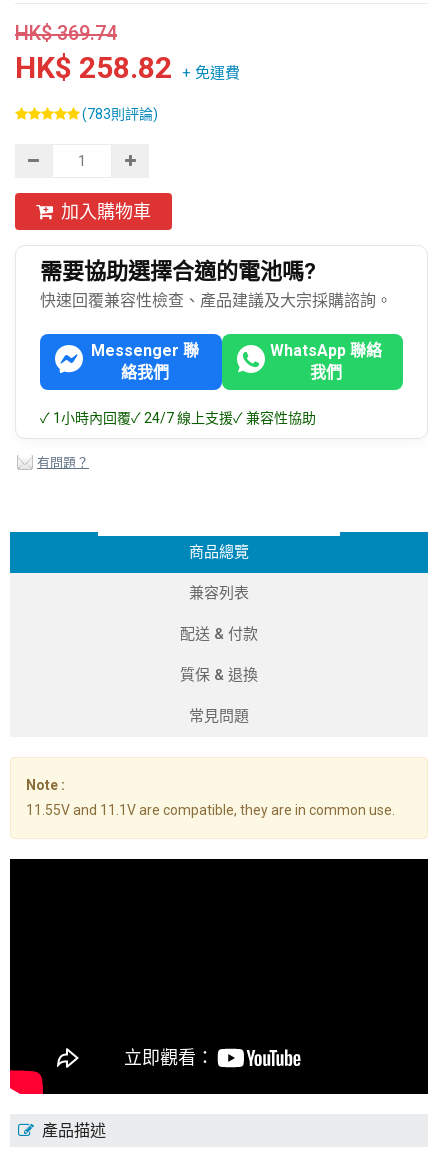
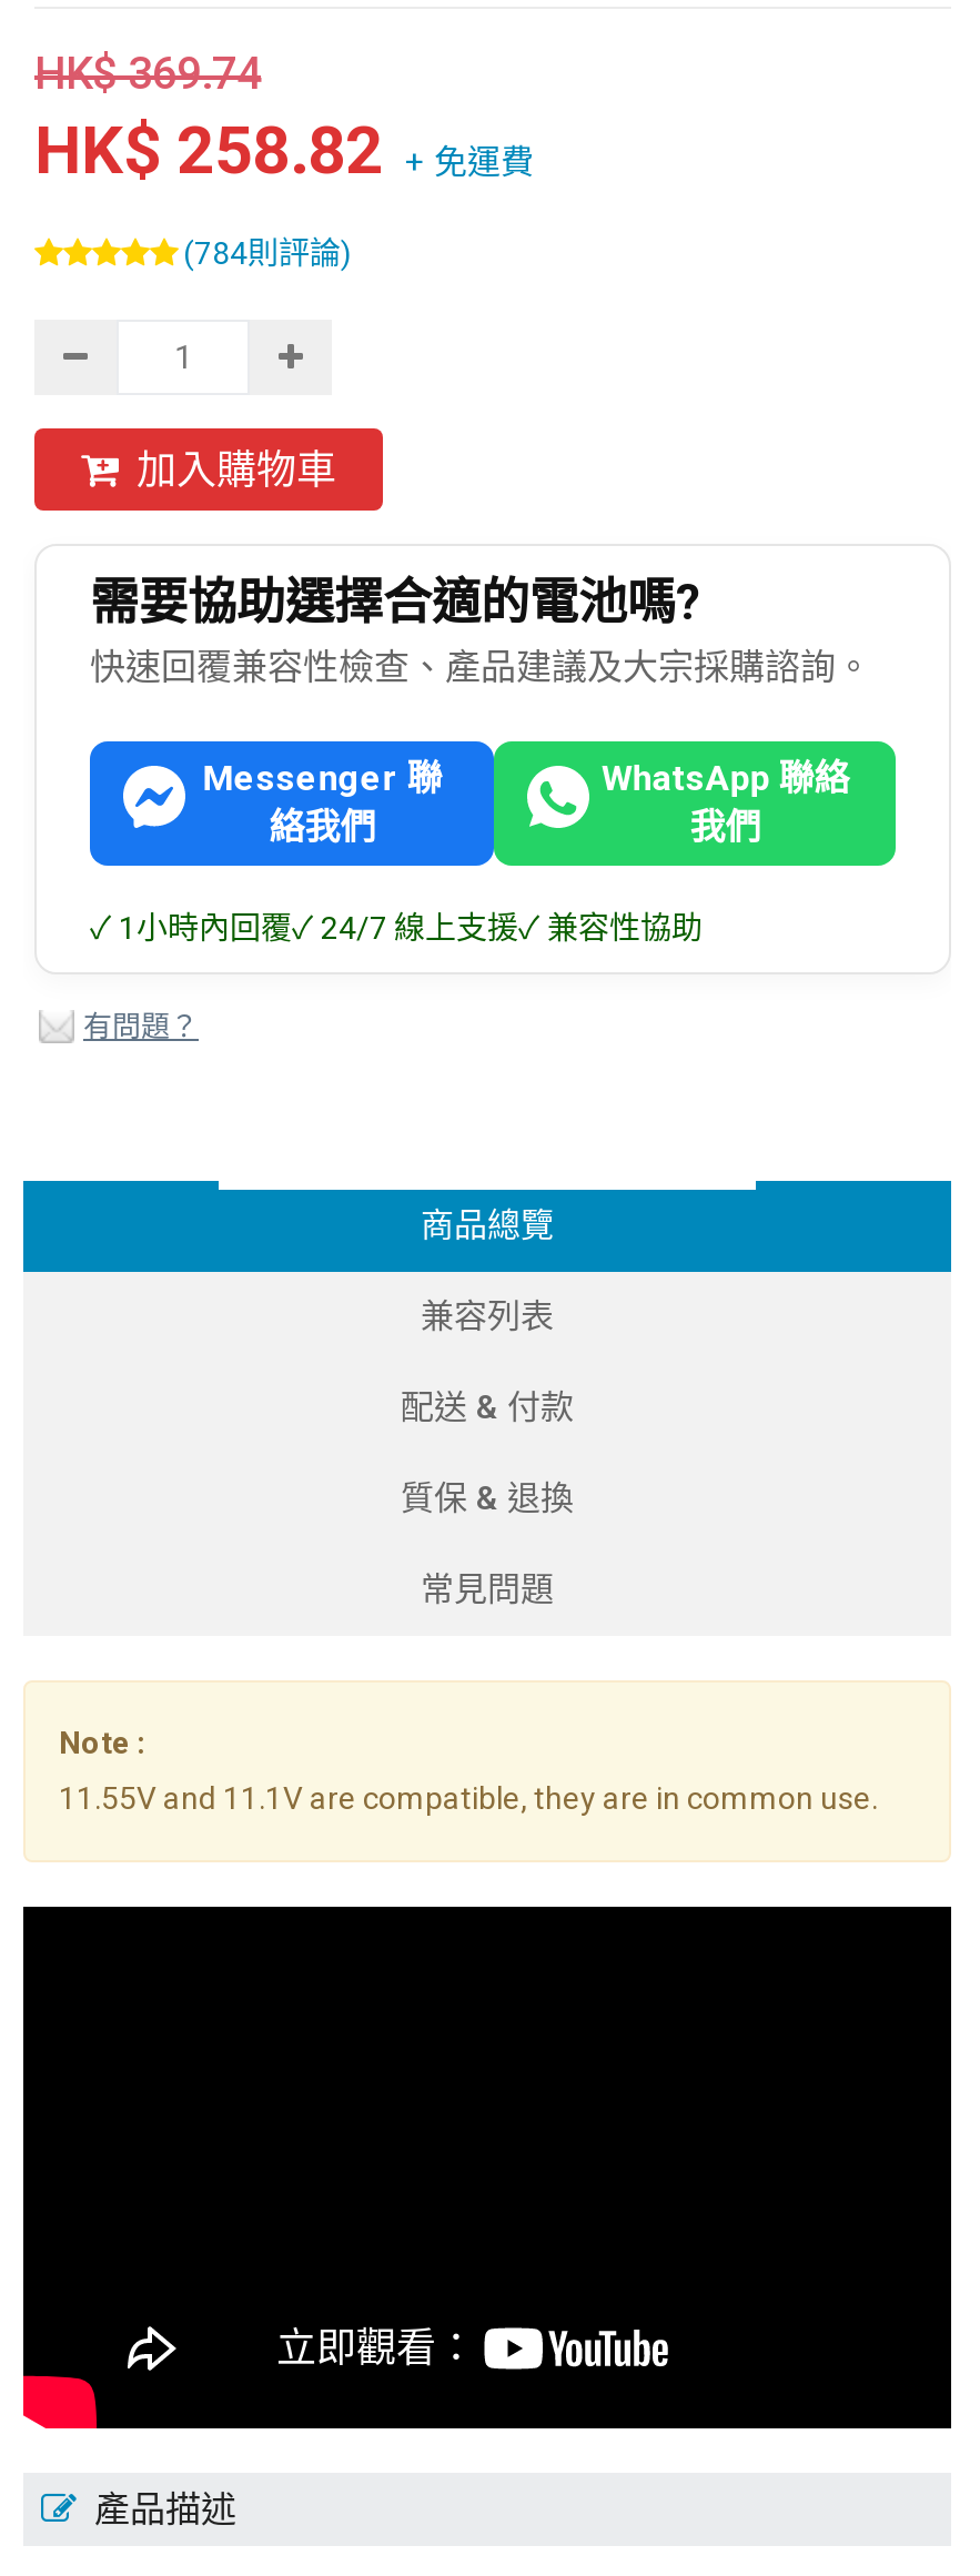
- (783則評論)
+ (784則評論)
